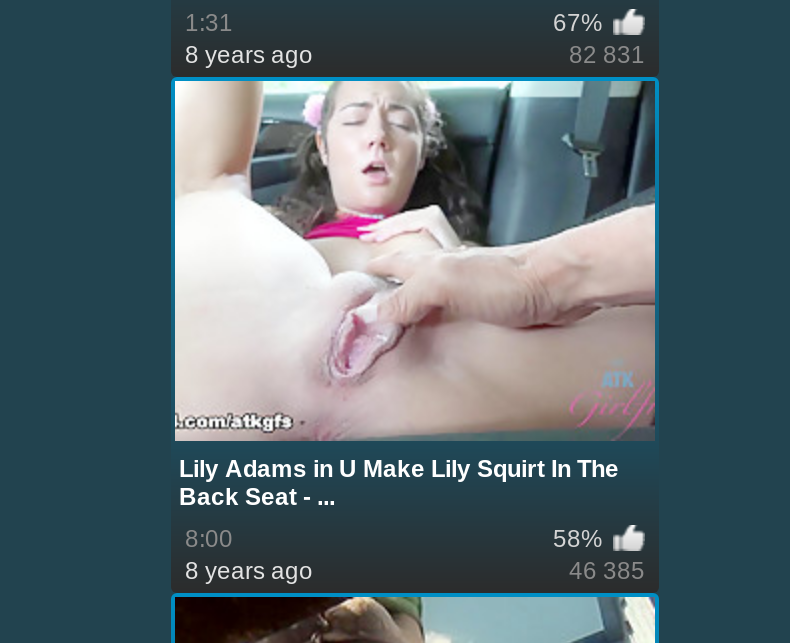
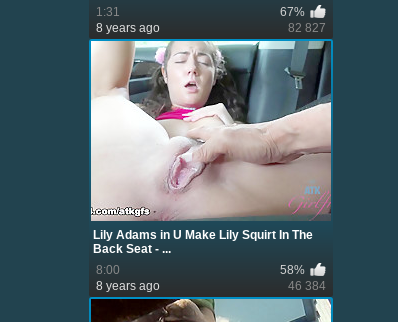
- 82 831
+ 82 827

- 46 385
+ 46 384
